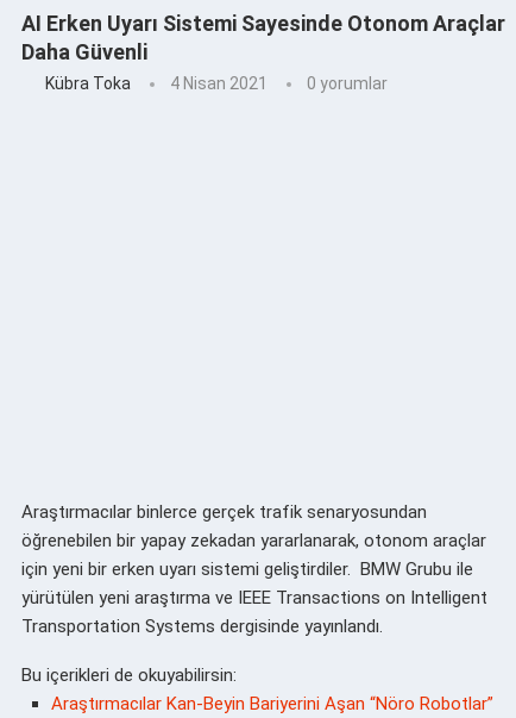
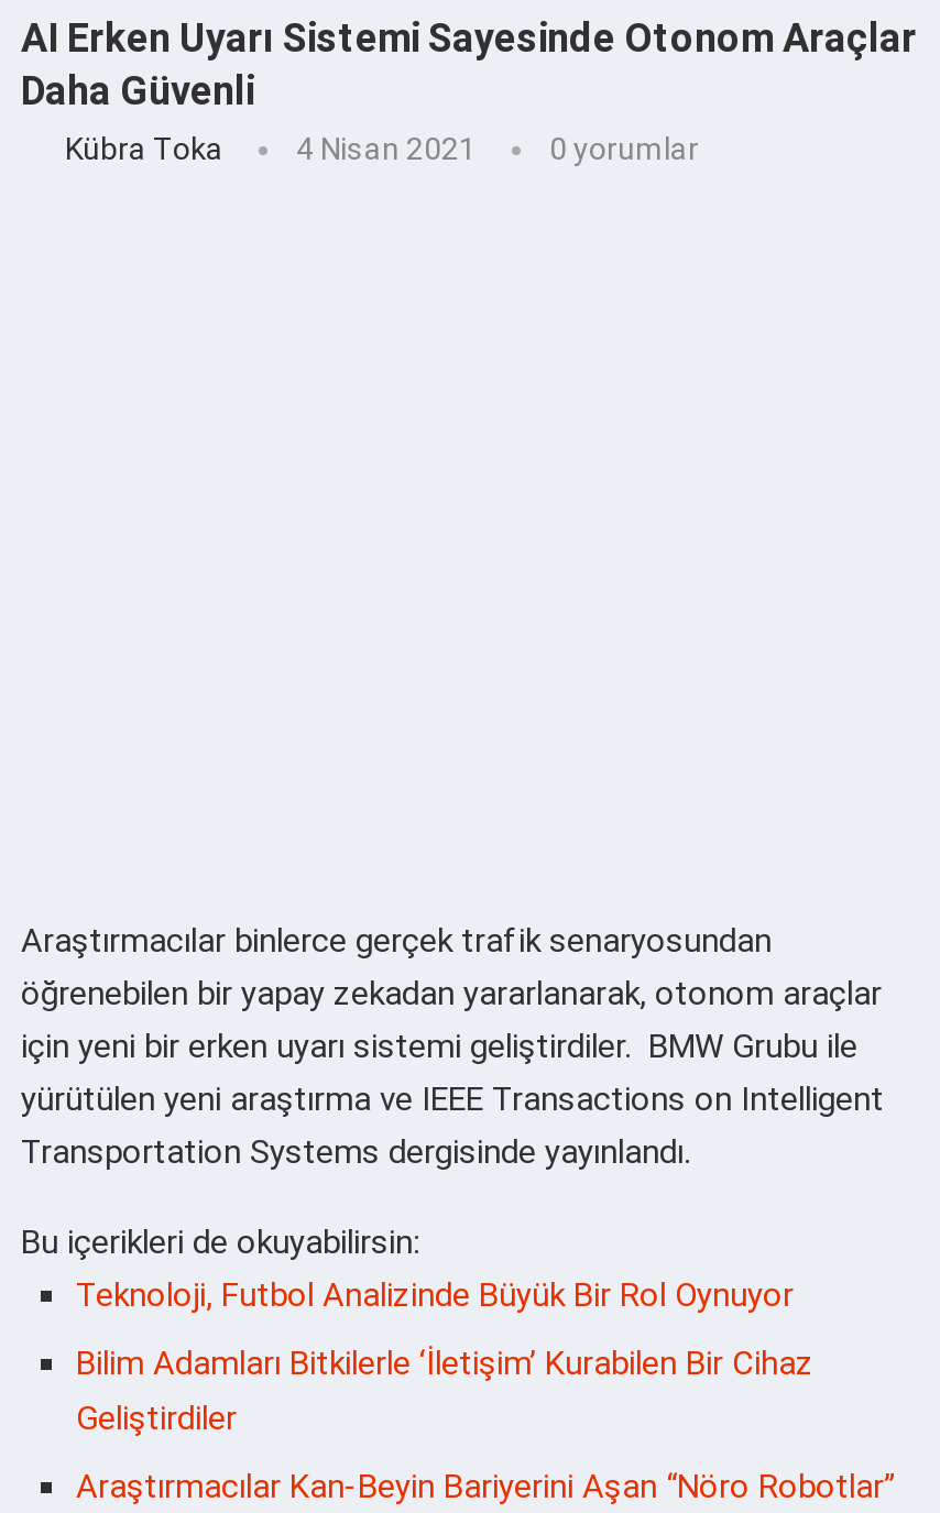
+ Teknoloji, Futbol Analizinde Büyük Bir Rol Oynuyor
+ Bilim Adamları Bitkilerle ‘İletişim’ Kurabilen Bir Cihaz
+ Geliştirdiler
